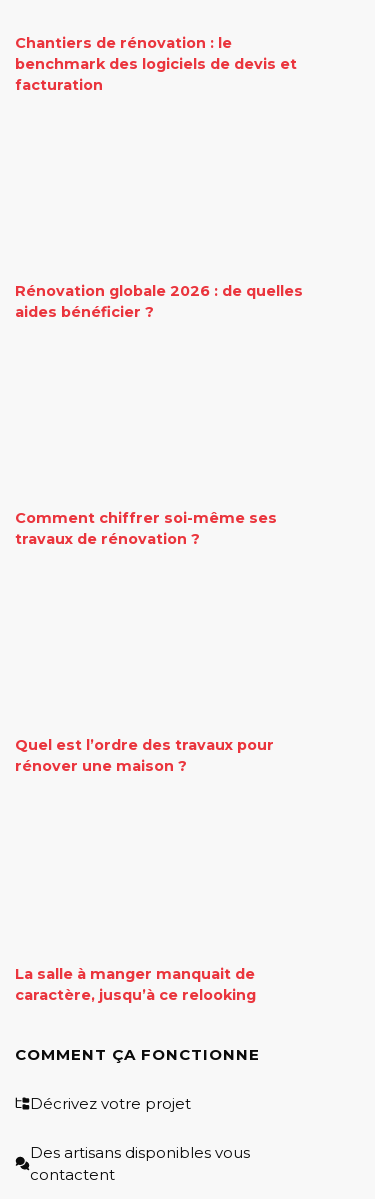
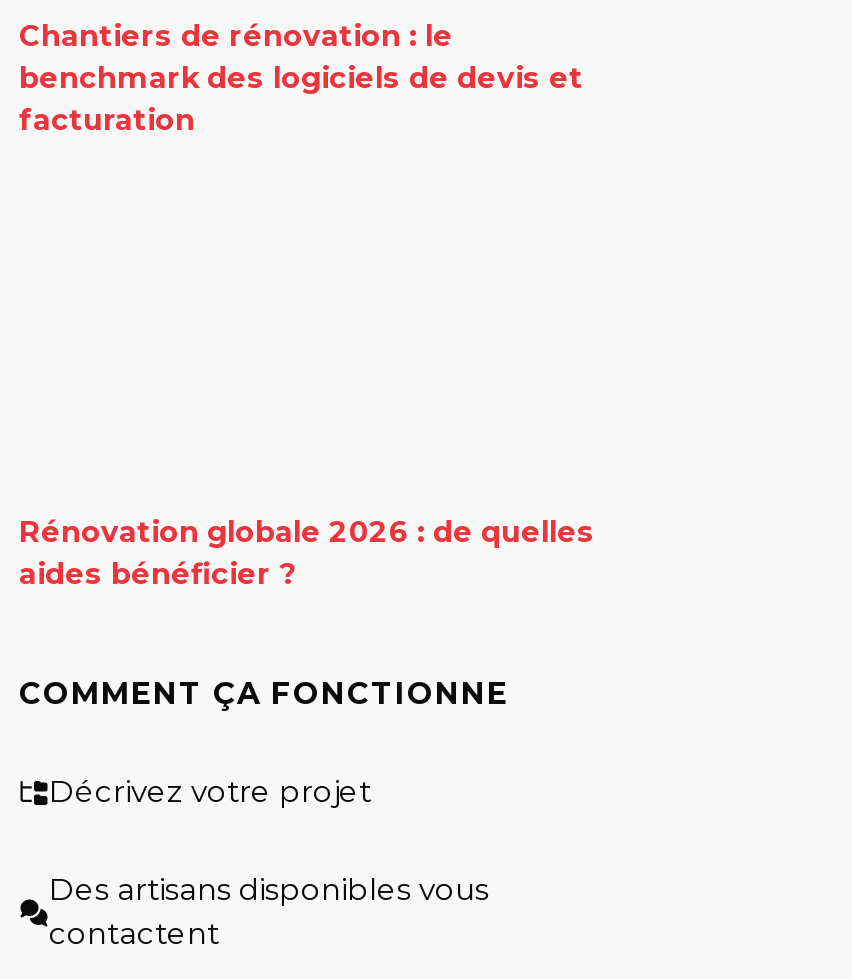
- Comment chiffrer soi-même ses
- travaux de rénovation ?

- Quel est l’ordre des travaux pour
- rénover une maison ?

- La salle à manger manquait de
- caractère, jusqu’à ce relooking
